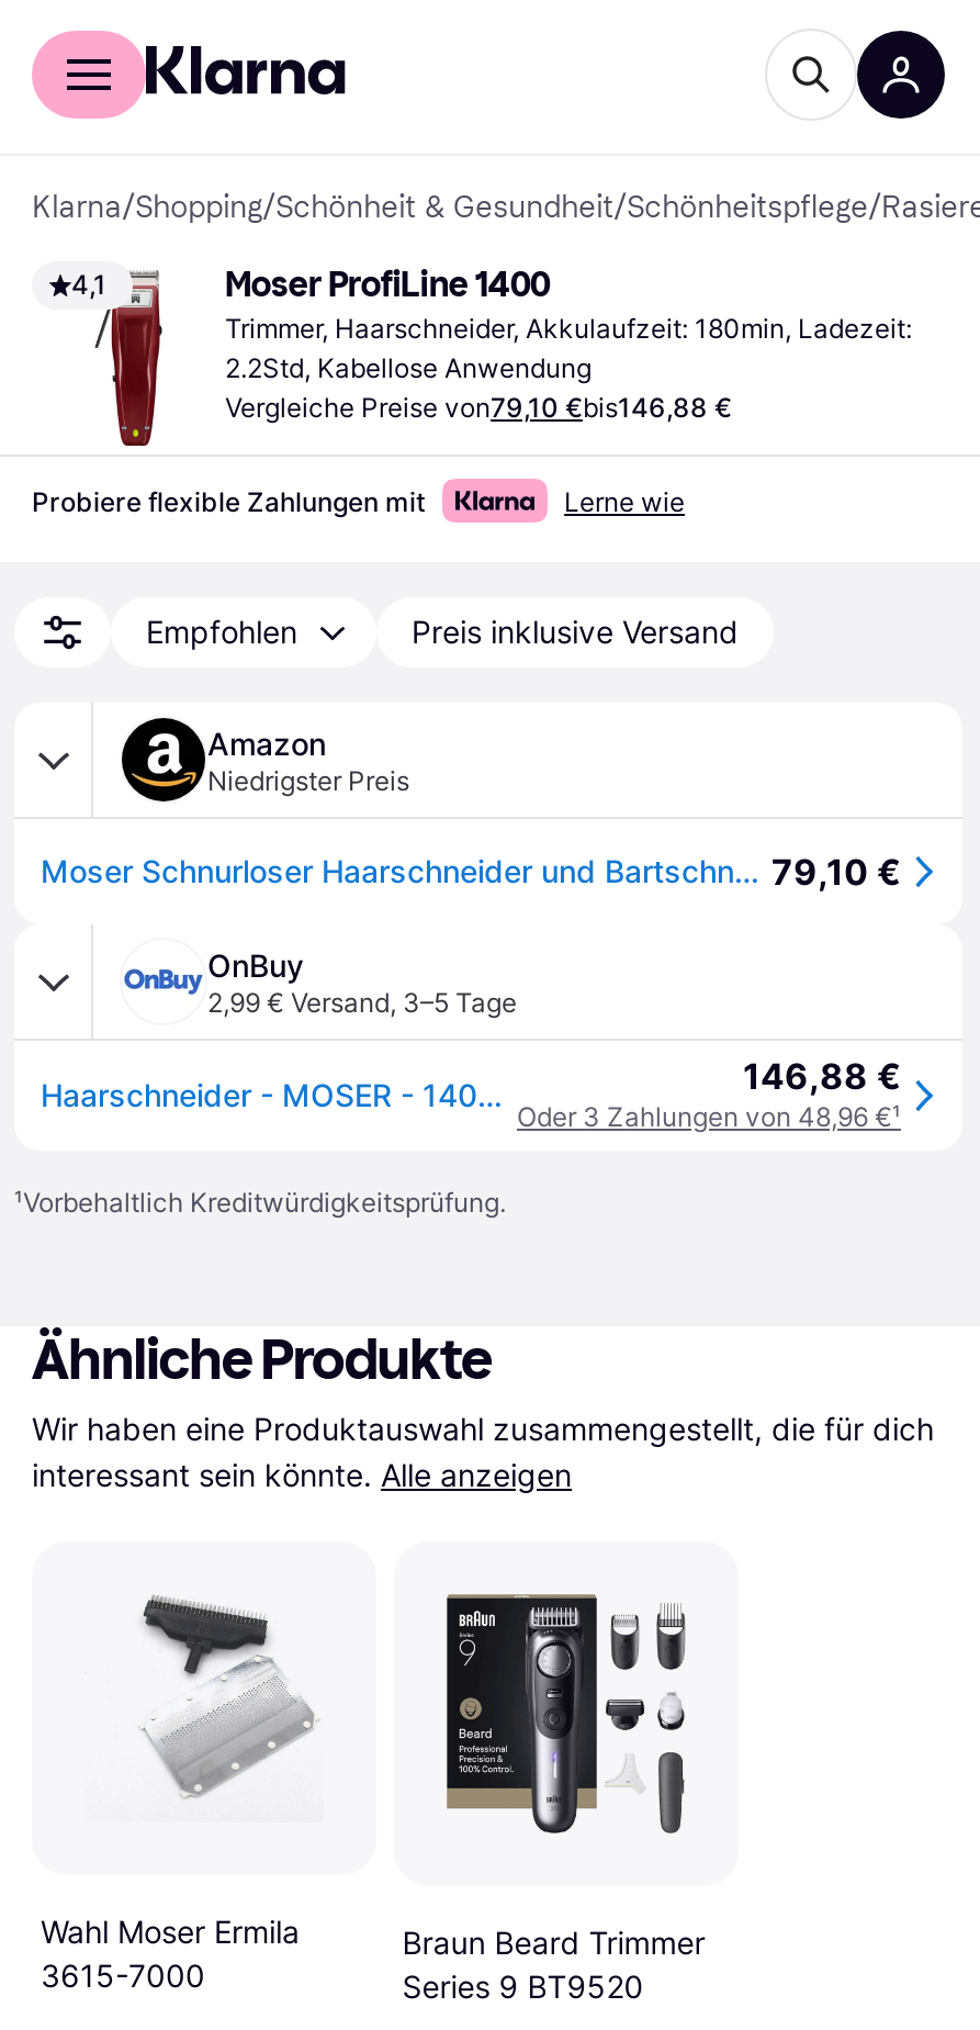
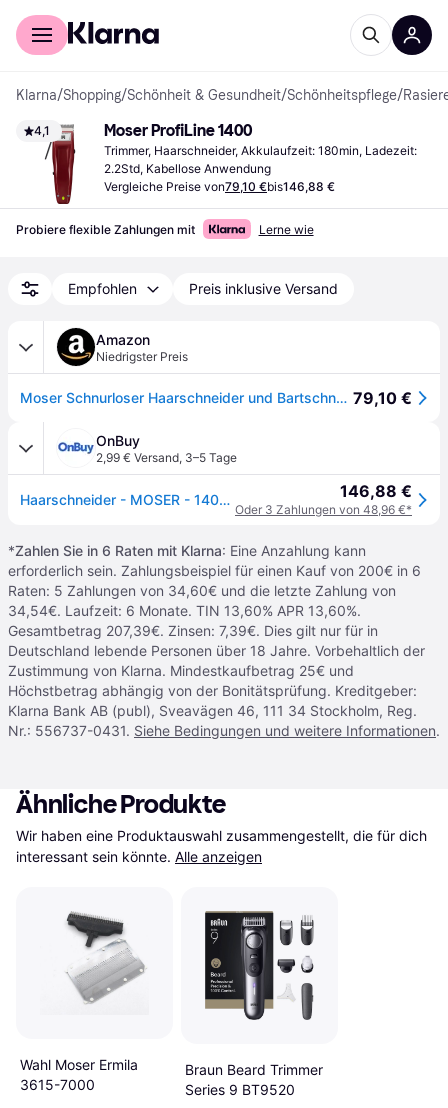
- Oder 3 Zahlungen von 48,96 €¹
+ Oder 3 Zahlungen von 48,96 €*

- ¹Vorbehaltlich Kreditwürdigkeitsprüfung.
+ *Zahlen Sie in 6 Raten mit Klarna: Eine Anzahlung kann
+ erforderlich sein. Zahlungsbeispiel für einen Kauf von 200€ in 6
+ Raten: 5 Zahlungen von 34,60€ und die letzte Zahlung von
+ 34,54€. Laufzeit: 6 Monate. TIN 13,60% APR 13,60%.
+ Gesamtbetrag 207,39€. Zinsen: 7,39€. Dies gilt nur für in
+ Deutschland lebende Personen über 18 Jahre. Vorbehaltlich der
+ Zustimmung von Klarna. Mindestkaufbetrag 25€ und
+ Höchstbetrag abhängig von der Bonitätsprüfung. Kreditgeber:
+ Klarna Bank AB (publ), Sveavägen 46, 111 34 Stockholm, Reg.
+ Nr.: 556737-0431. Siehe Bedingungen und weitere Informationen.
